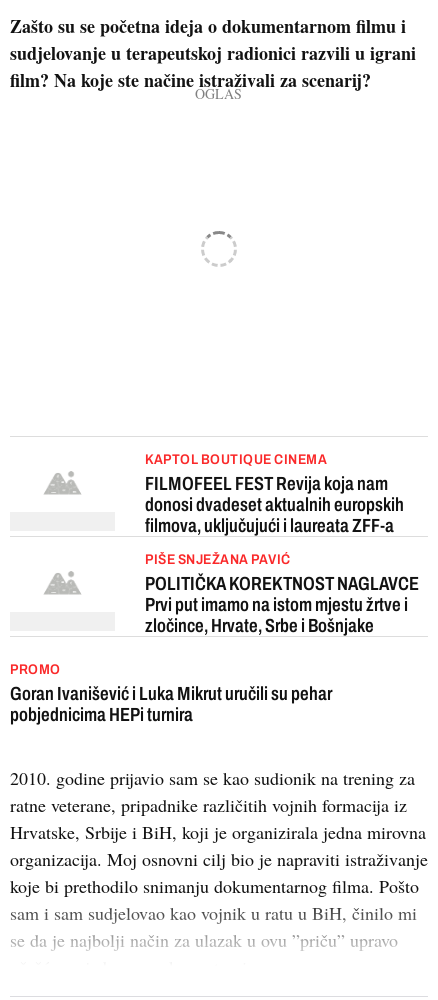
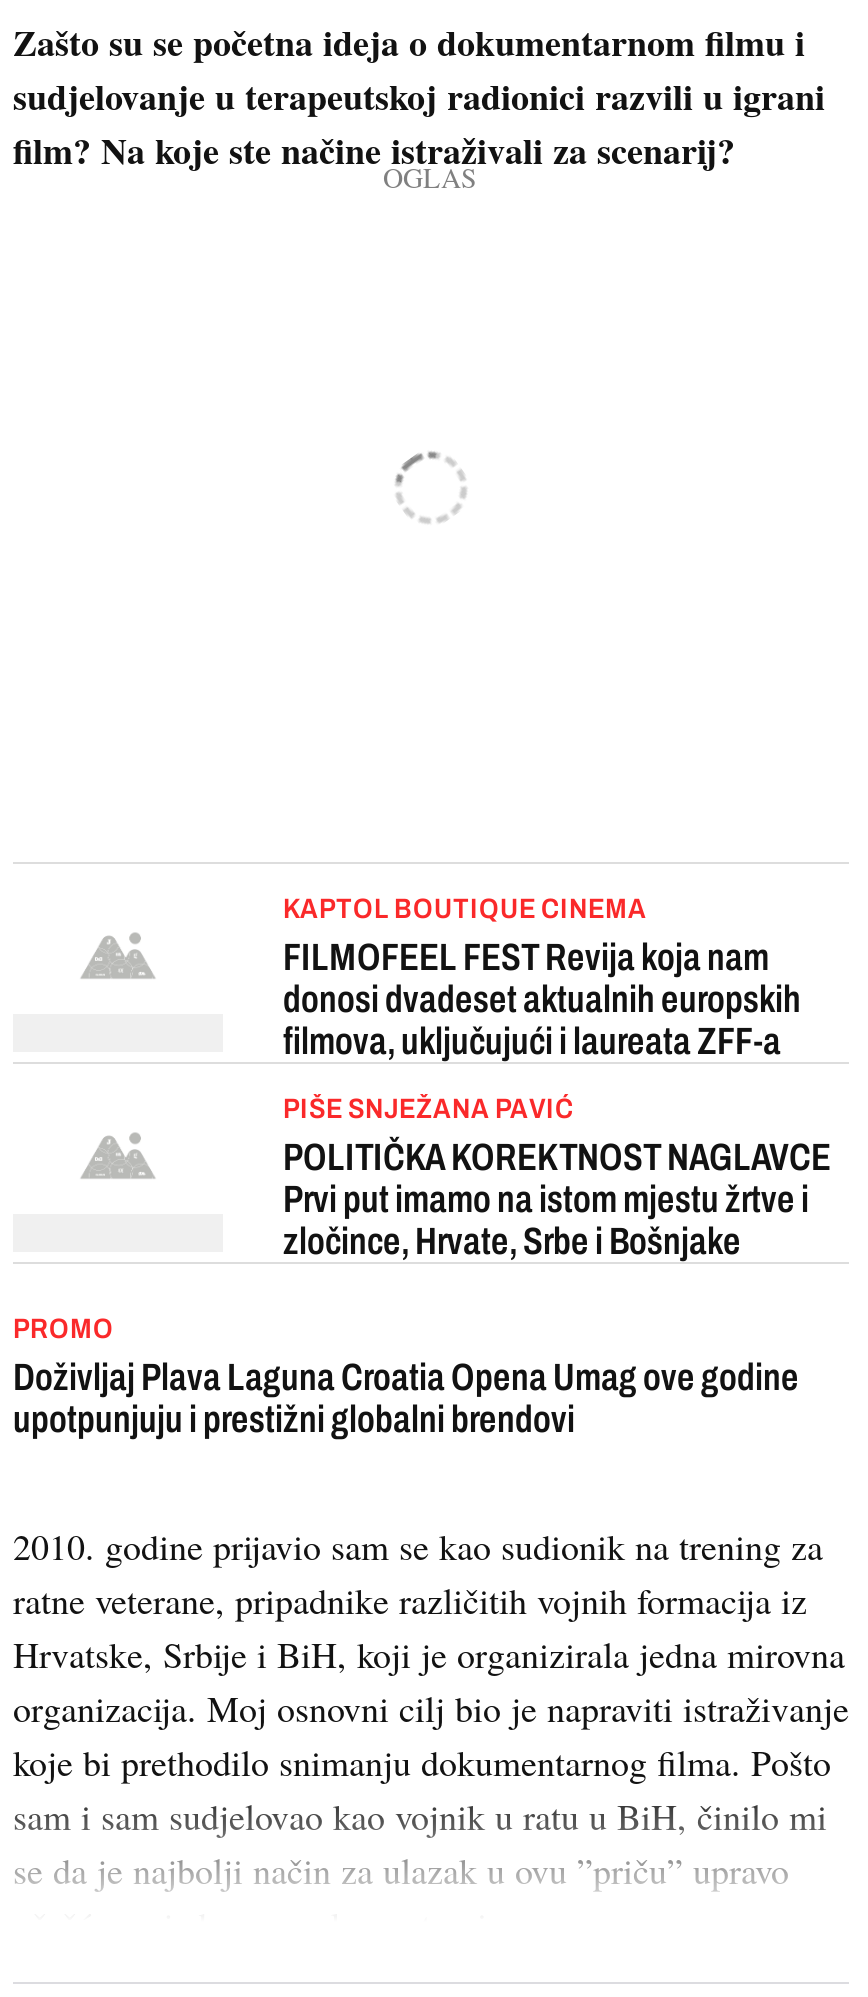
- Goran Ivanišević i Luka Mikrut uručili su pehar
- pobjednicima HEPi turnira
+ Doživljaj Plava Laguna Croatia Opena Umag ove godine
+ upotpunjuju i prestižni globalni brendovi
